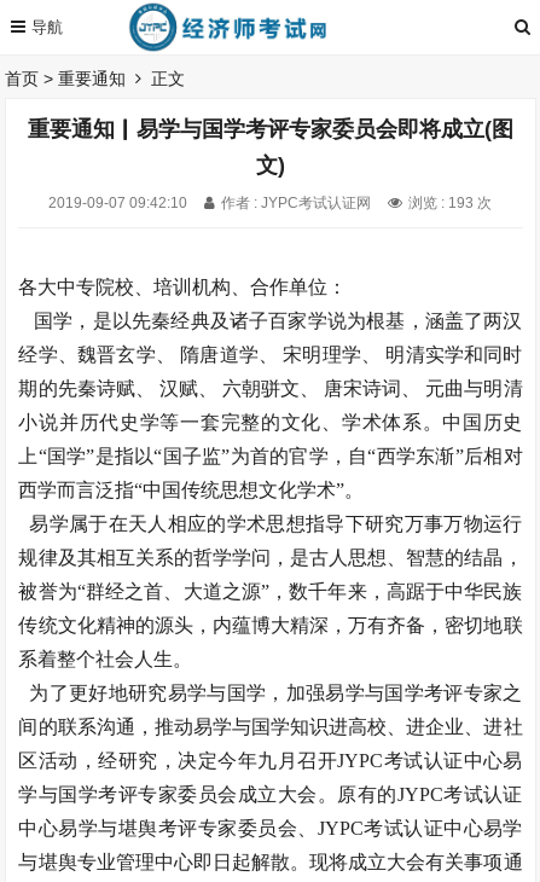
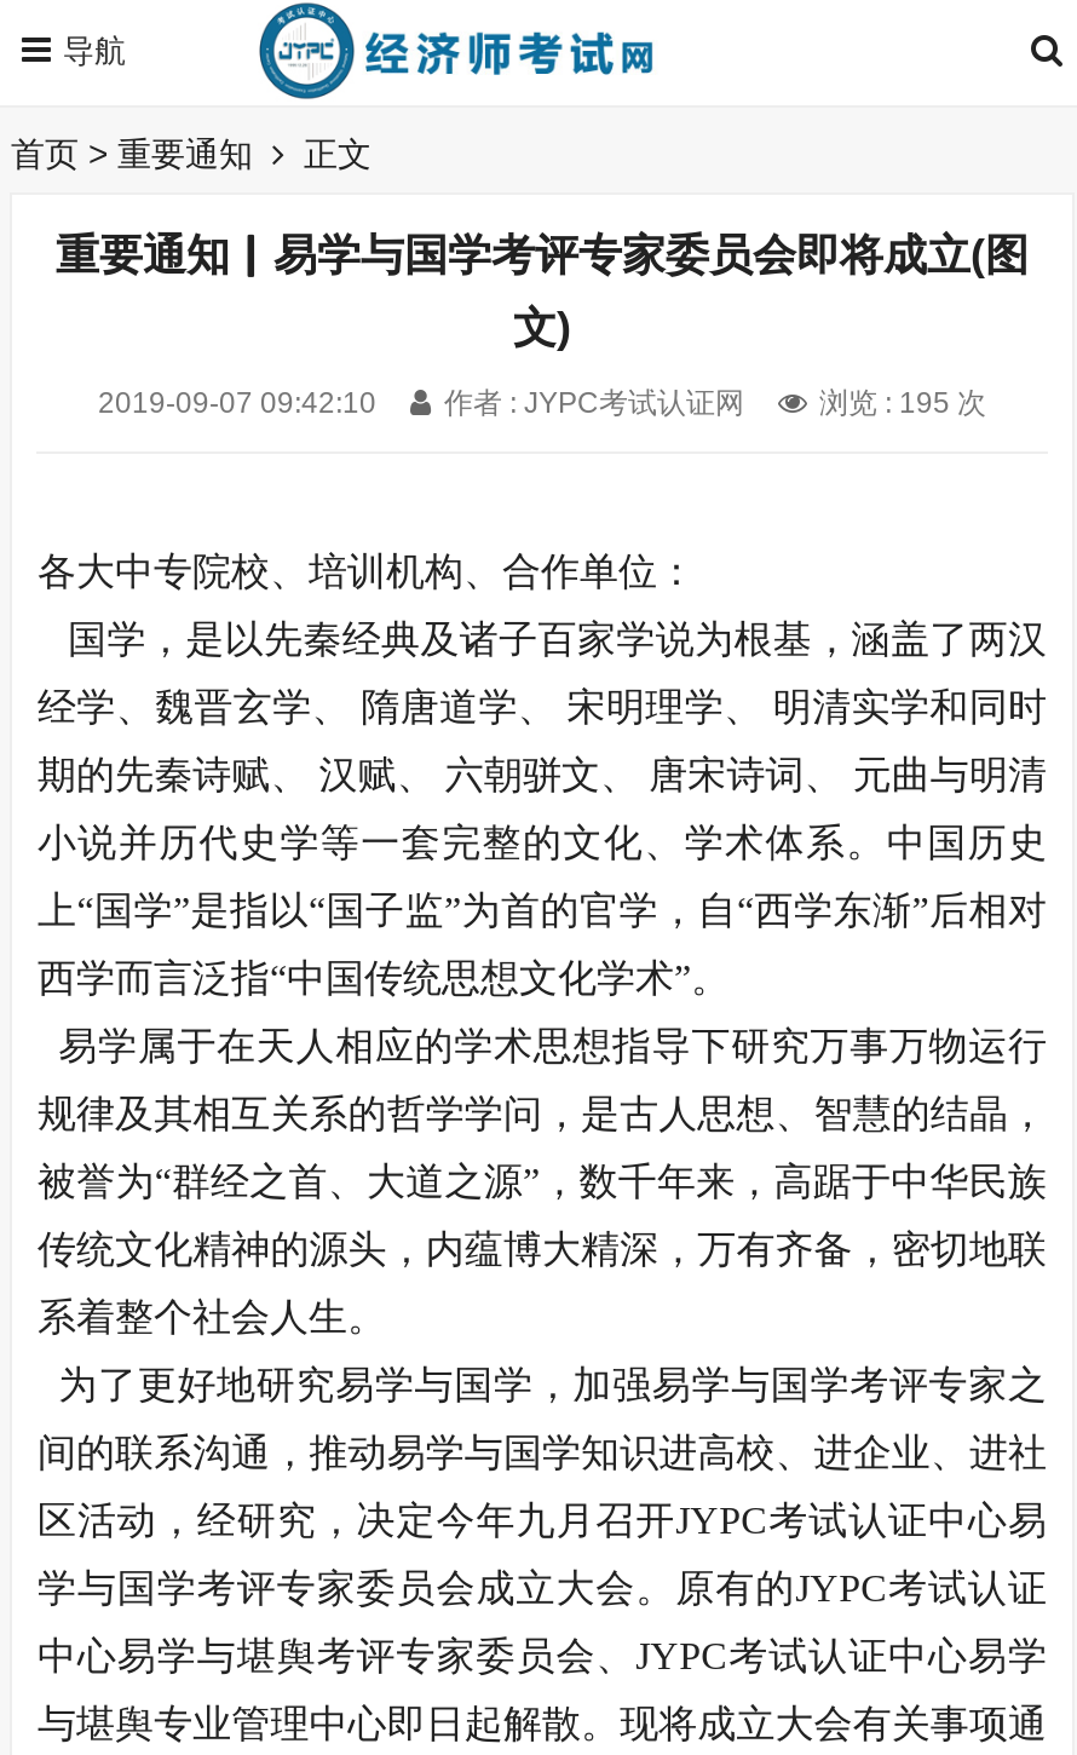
- 浏览 : 193 次
+ 浏览 : 195 次
